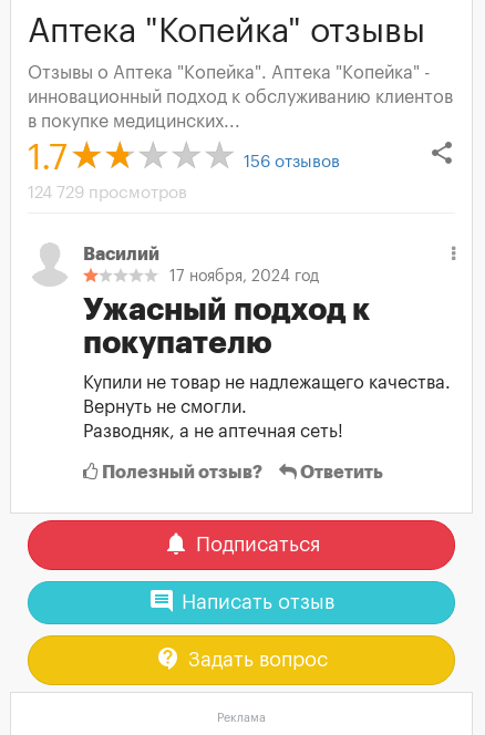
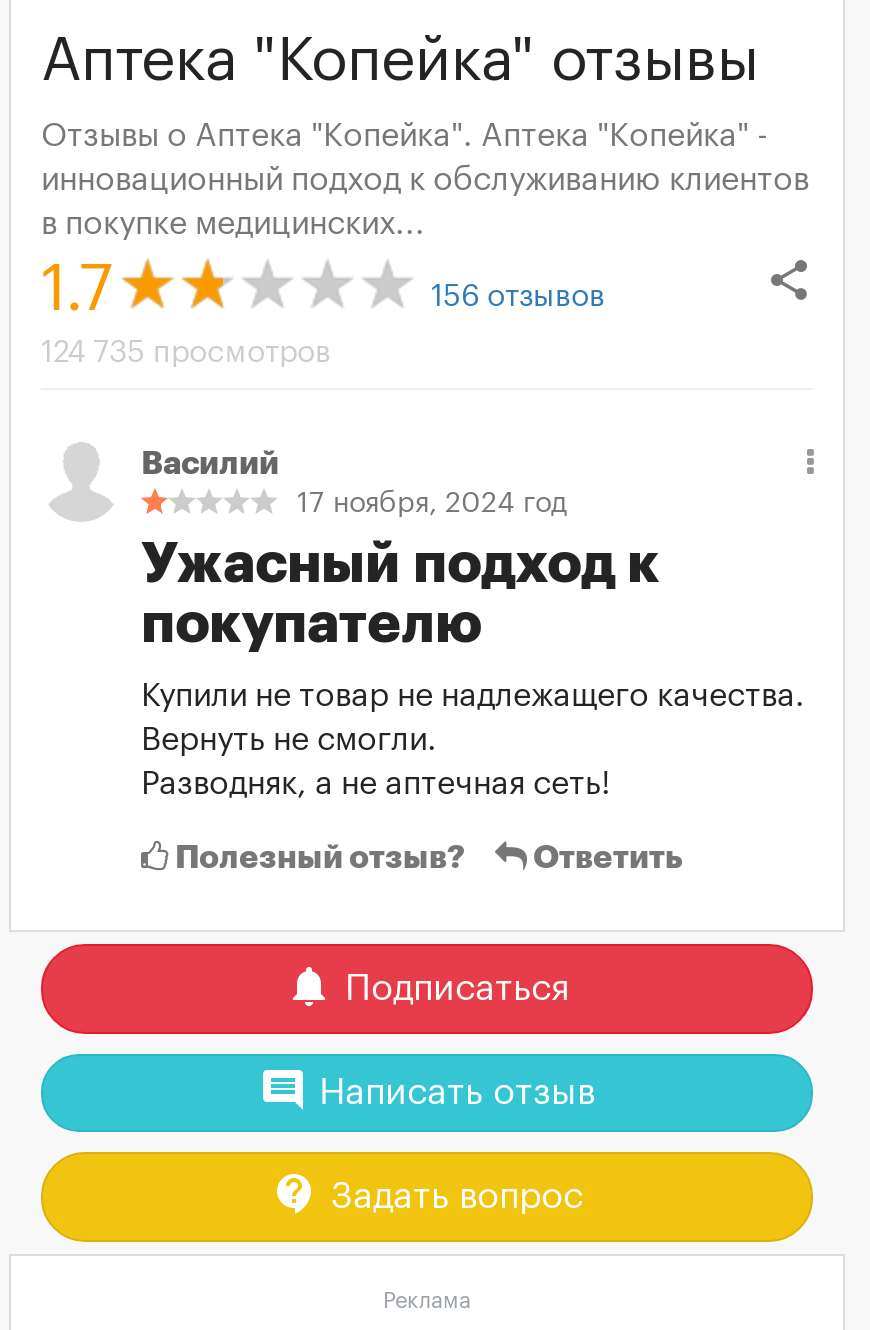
- 124 729 просмотров
+ 124 735 просмотров
